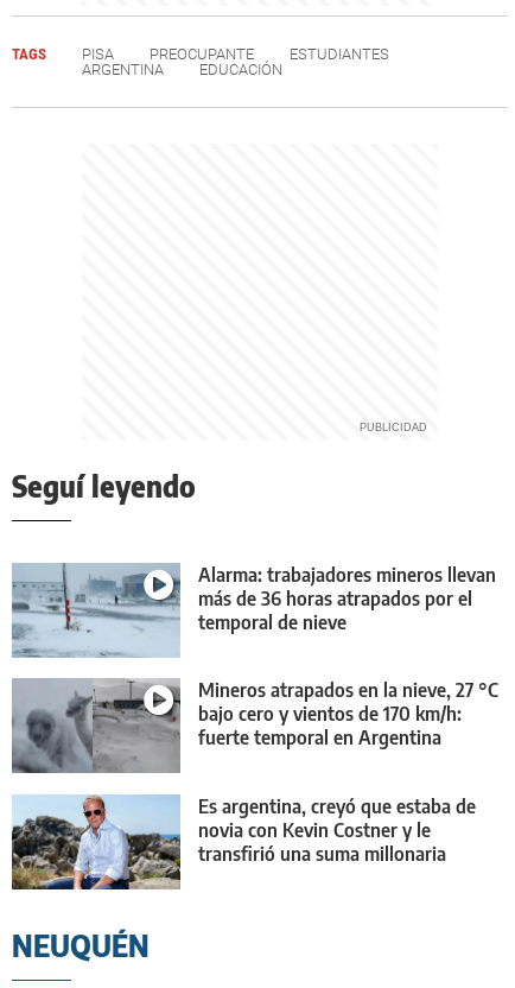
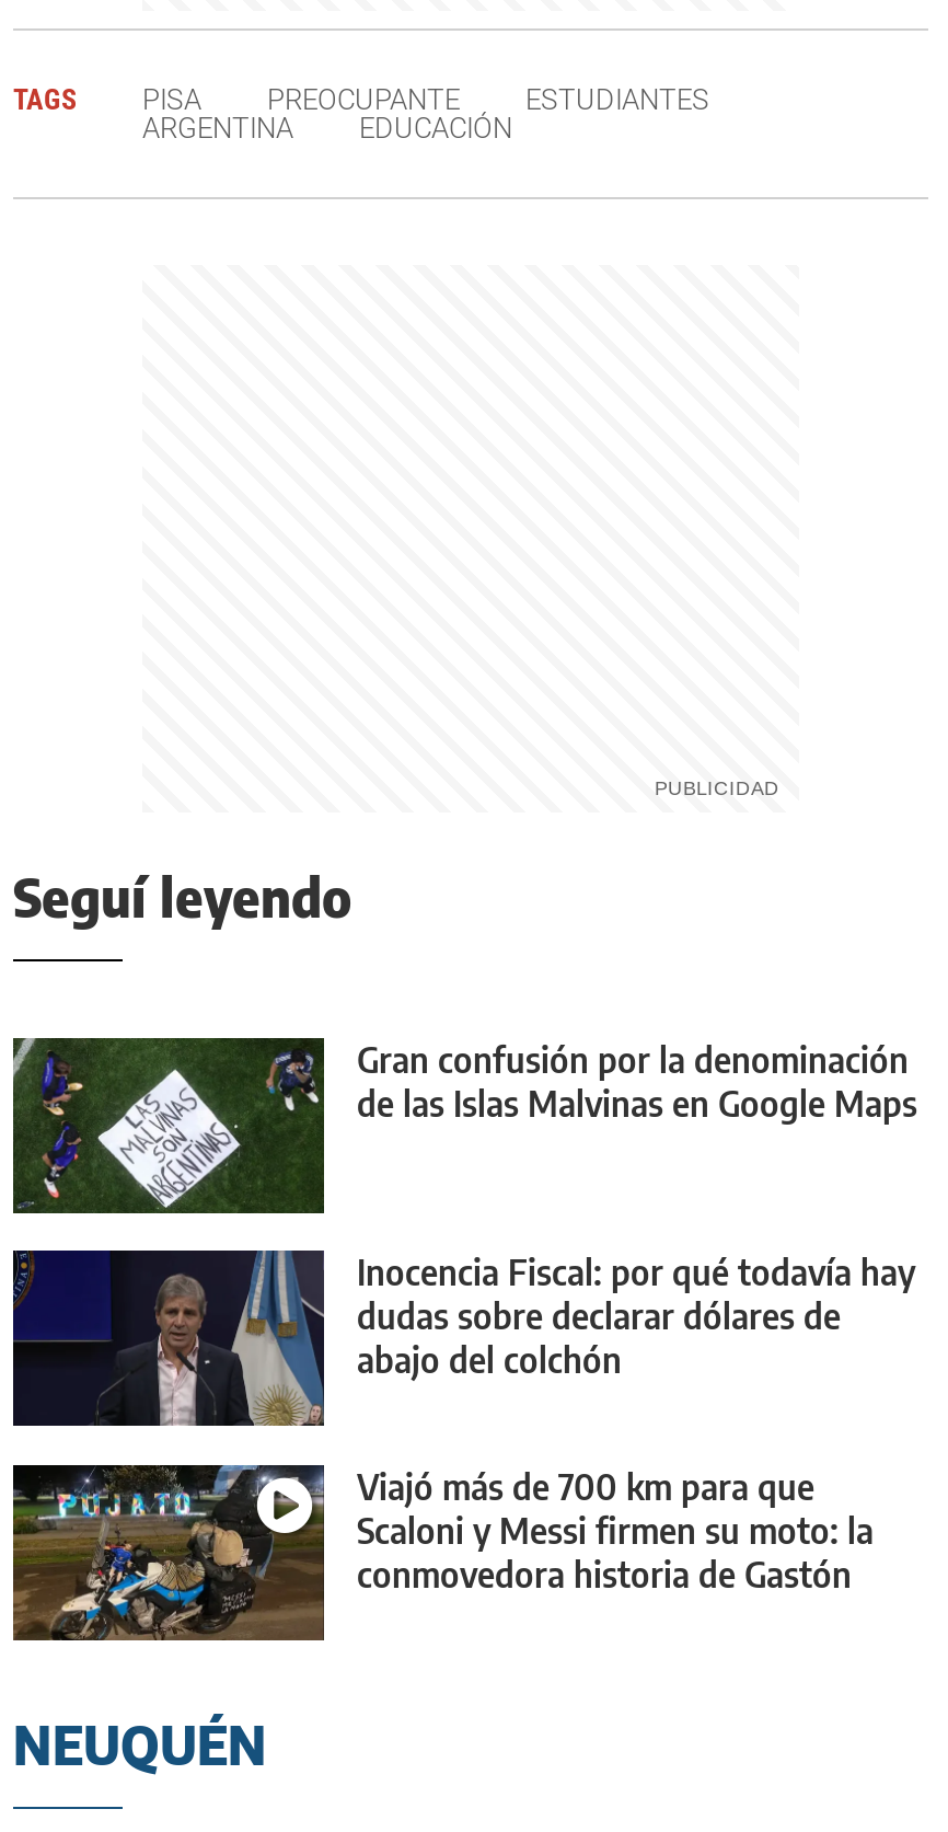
- [image]
- Alarma: trabajadores mineros llevan
- más de 36 horas atrapados por el
- temporal de nieve
+ [image]
+ Gran confusión por la denominación
+ de las Islas Malvinas en Google Maps

- [image]
- Mineros atrapados en la nieve, 27 °C
- bajo cero y vientos de 170 km/h:
- fuerte temporal en Argentina
+ [image]
+ Inocencia Fiscal: por qué todavía hay
+ dudas sobre declarar dólares de
+ abajo del colchón

- [image]
- Es argentina, creyó que estaba de
- novia con Kevin Costner y le
- transfirió una suma millonaria
+ [image]
+ Viajó más de 700 km para que
+ Scaloni y Messi firmen su moto: la
+ conmovedora historia de Gastón
